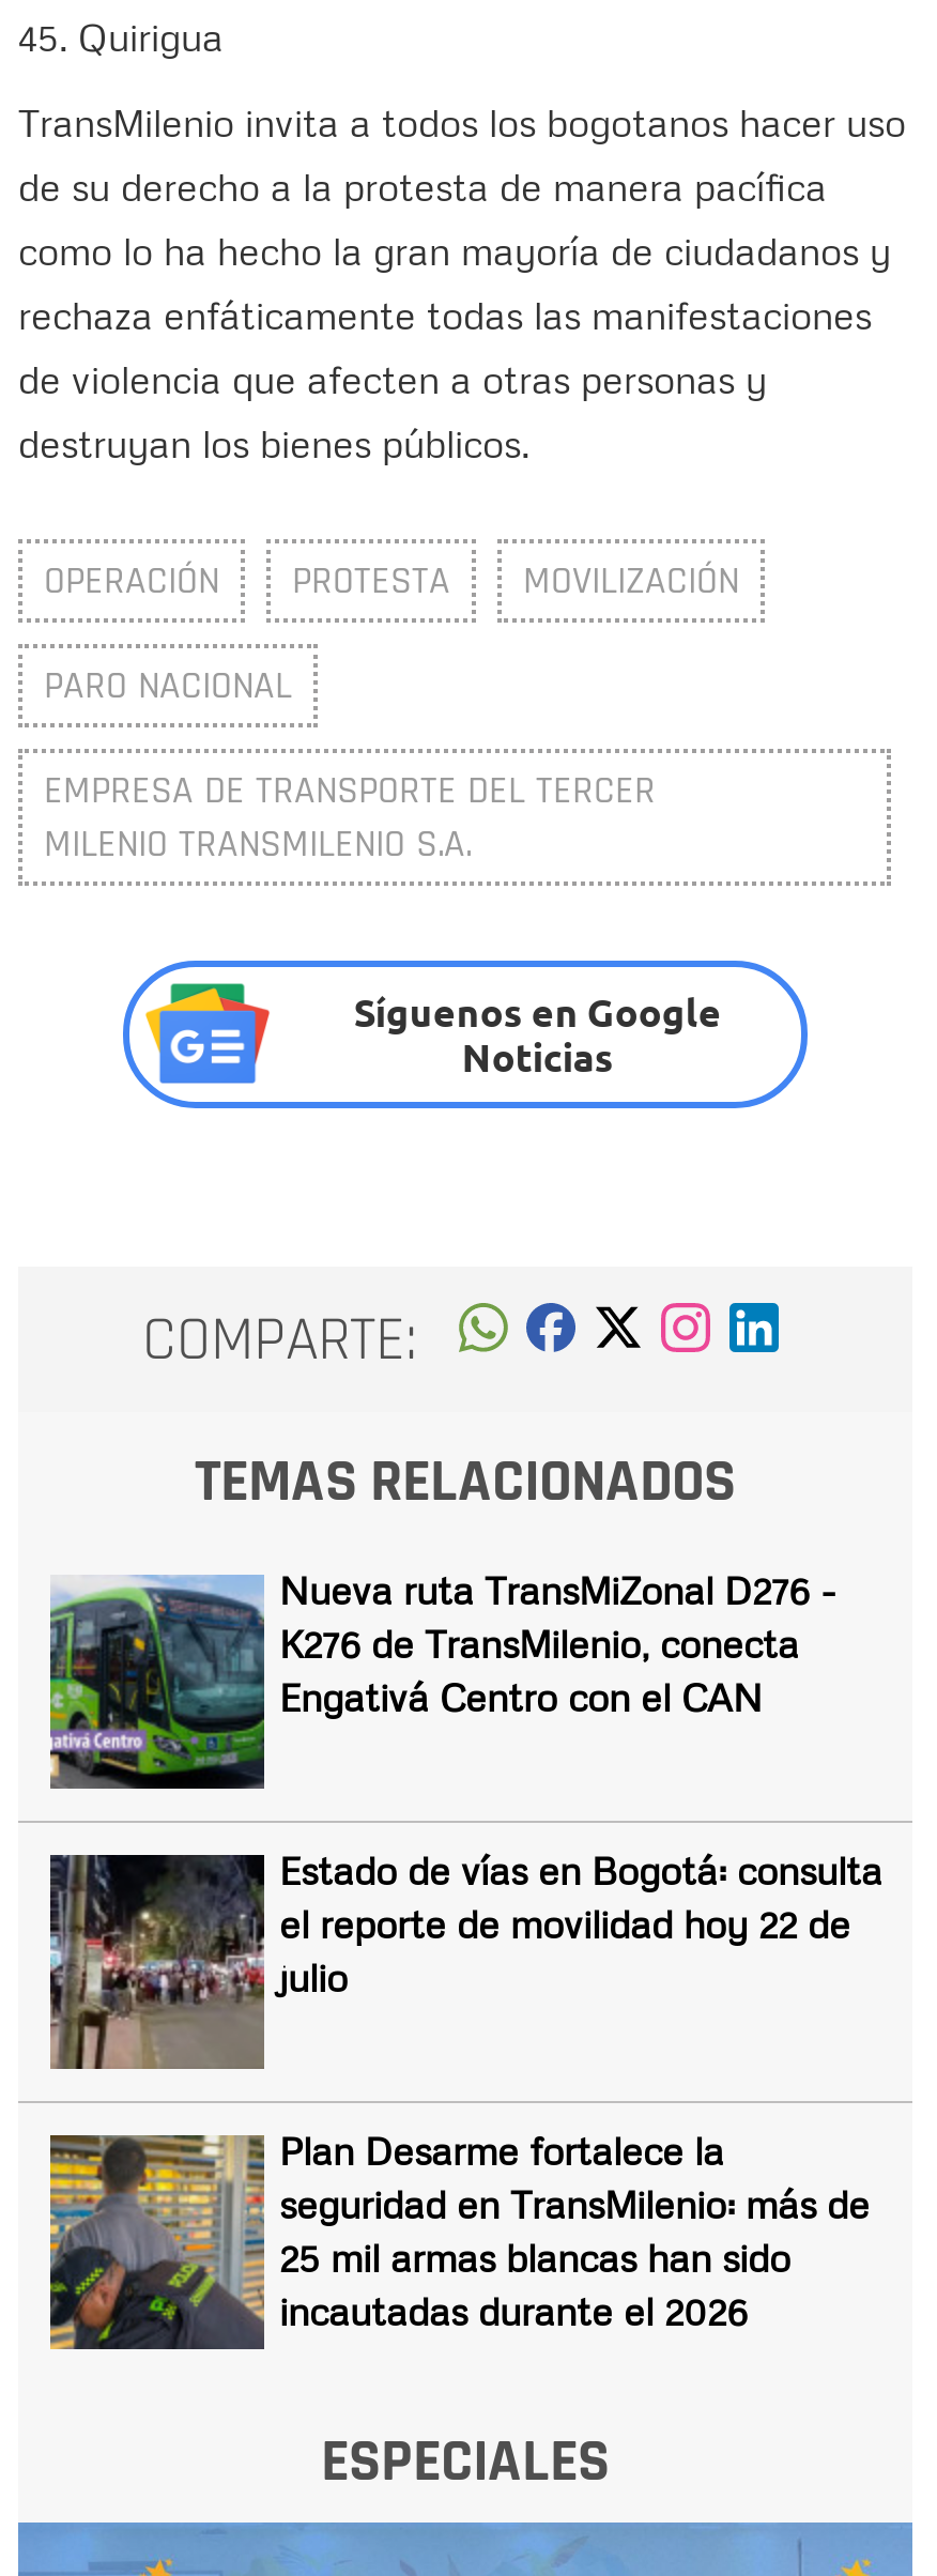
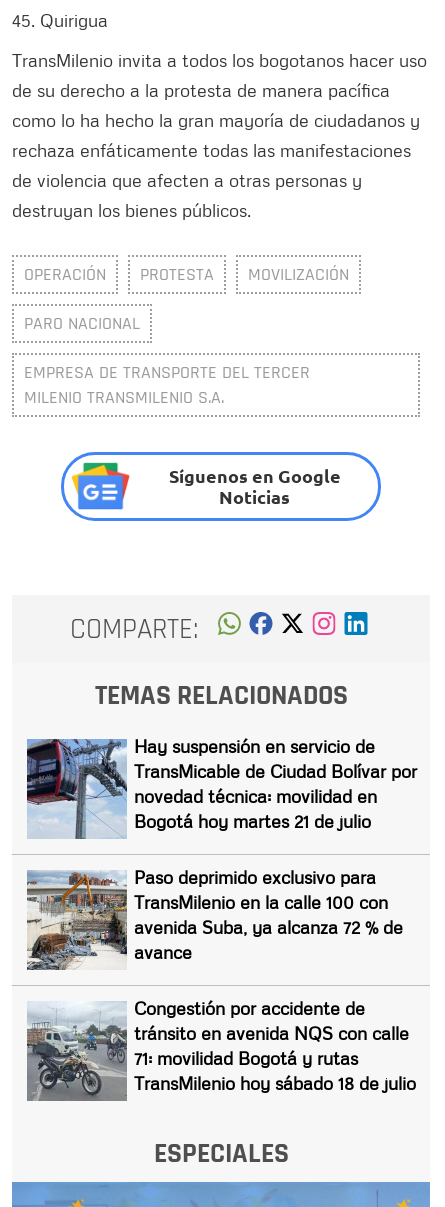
- [image]
- Nueva ruta TransMiZonal D276 -
- K276 de TransMilenio, conecta
- Engativá Centro con el CAN
+ [image]
+ Hay suspensión en servicio de
+ TransMicable de Ciudad Bolívar por
+ novedad técnica: movilidad en
+ Bogotá hoy martes 21 de julio

- [image]
- Estado de vías en Bogotá: consulta
- el reporte de movilidad hoy 22 de
- julio
+ [image]
+ Paso deprimido exclusivo para
+ TransMilenio en la calle 100 con
+ avenida Suba, ya alcanza 72 % de
+ avance

- [image]
- Plan Desarme fortalece la
- seguridad en TransMilenio: más de
- 25 mil armas blancas han sido
- incautadas durante el 2026
+ [image]
+ Congestión por accidente de
+ tránsito en avenida NQS con calle
+ 71: movilidad Bogotá y rutas
+ TransMilenio hoy sábado 18 de julio
